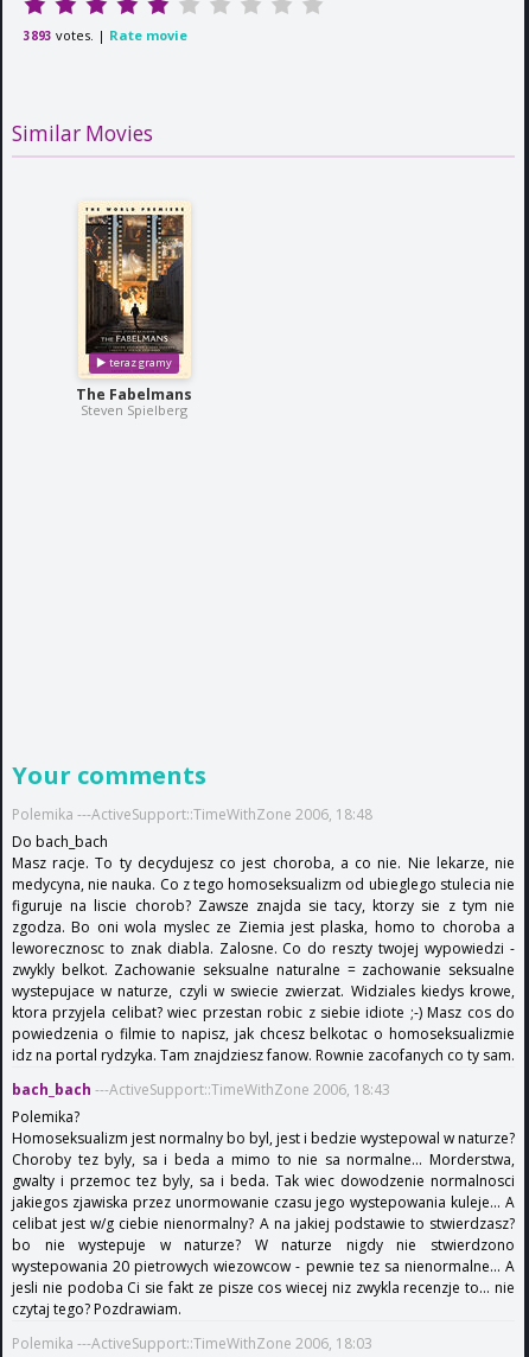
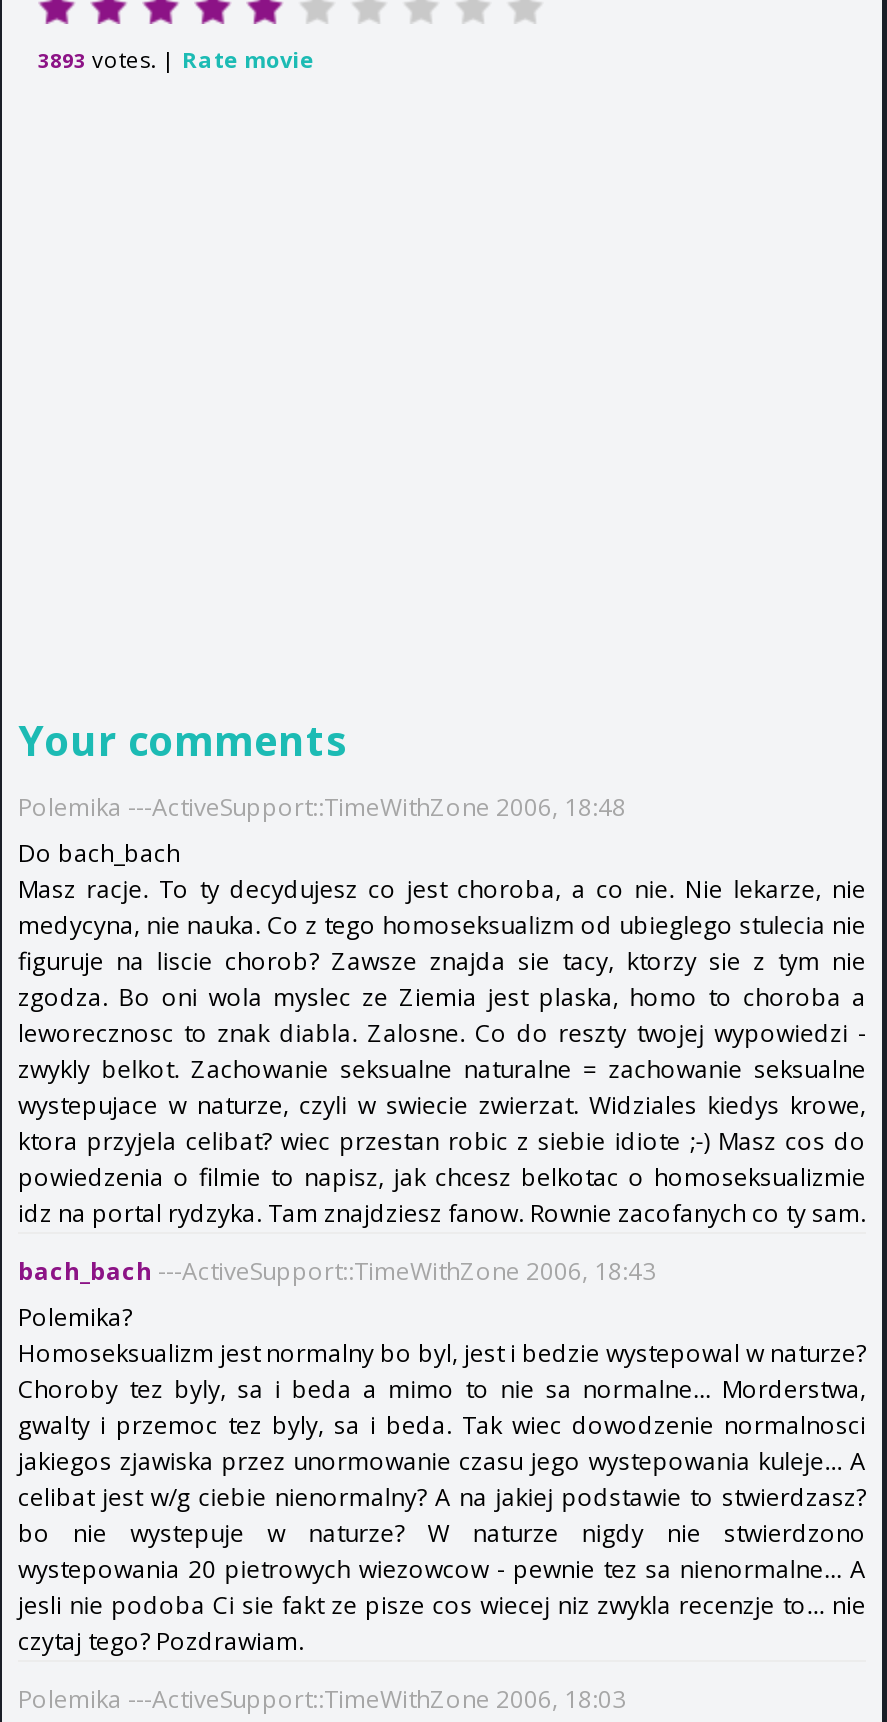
- Similar Movies

- [image]
- The Fabelmans
- Steven Spielberg
